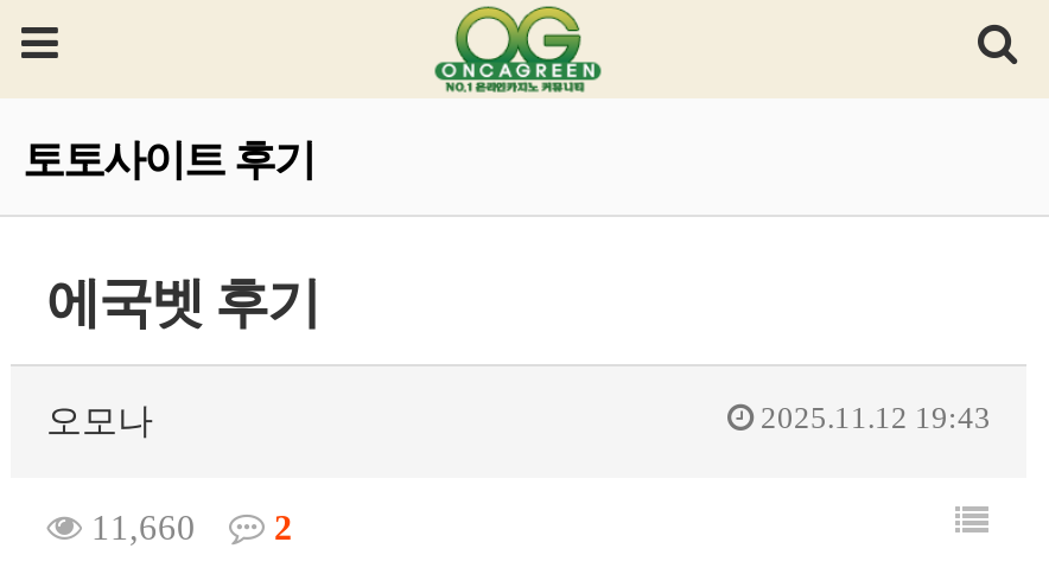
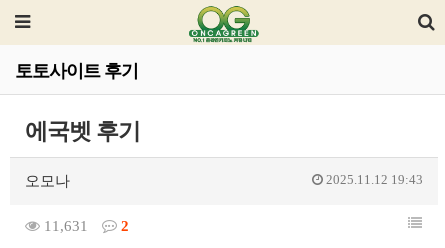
- 11,660
+ 11,631
